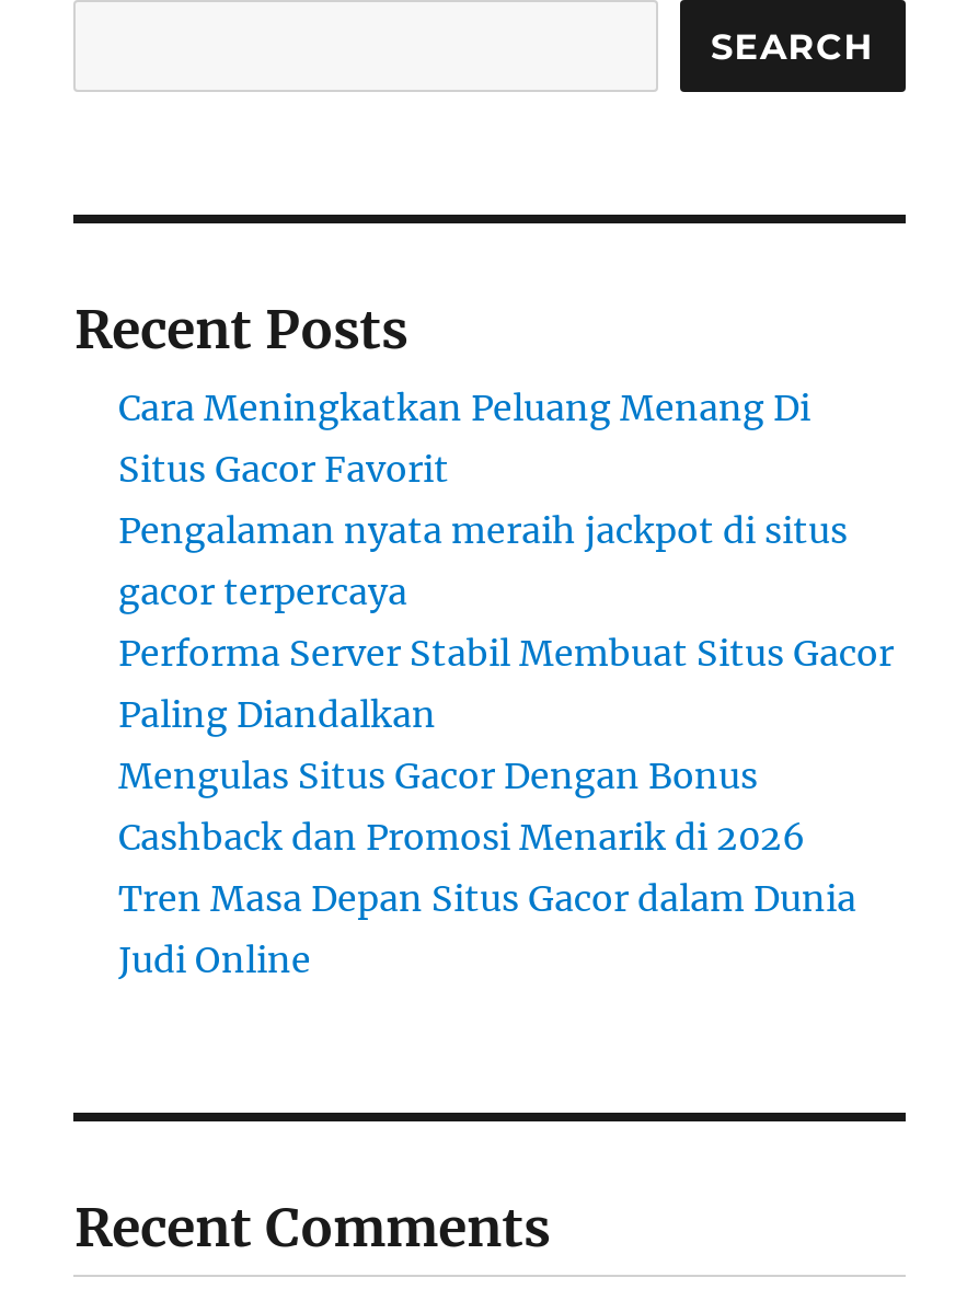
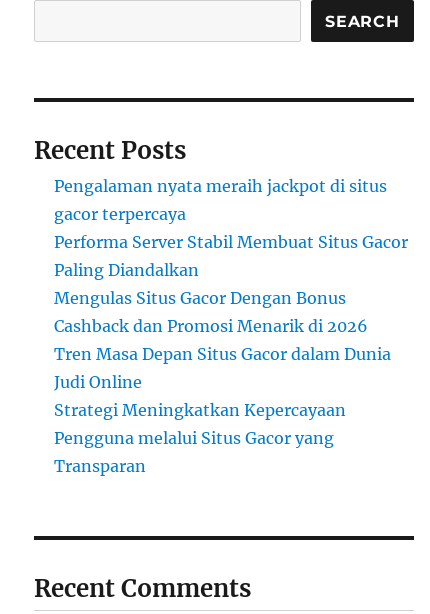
- Cara Meningkatkan Peluang Menang Di
- Situs Gacor Favorit

moved up: Pengalaman nyata meraih jackpot di situs | gacor terpercaya | Performa Server Stabil Membuat Situs Gacor | Paling Diandalkan | Mengulas Situs Gacor Dengan Bonus | Cashback dan Promosi Menarik di 2026 | Tren Masa Depan Situs Gacor dalam Dunia | Judi Online

+ Strategi Meningkatkan Kepercayaan
+ Pengguna melalui Situs Gacor yang
+ Transparan
